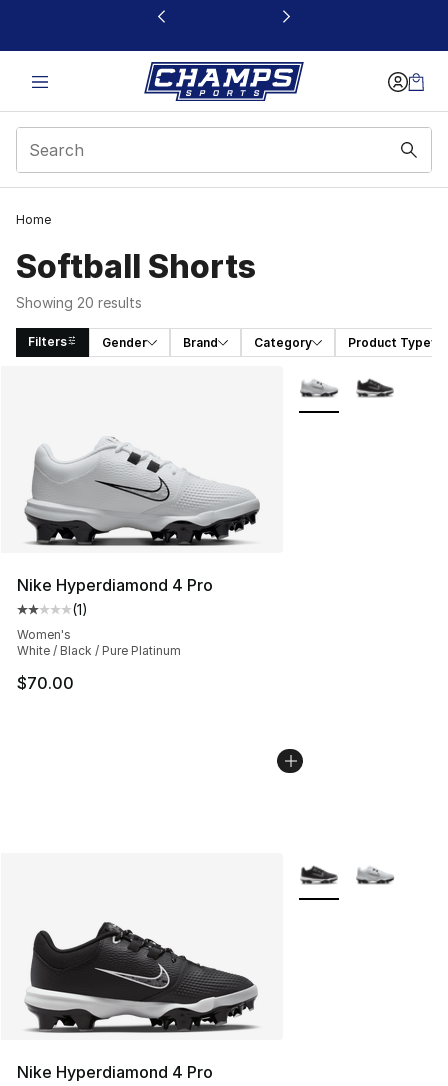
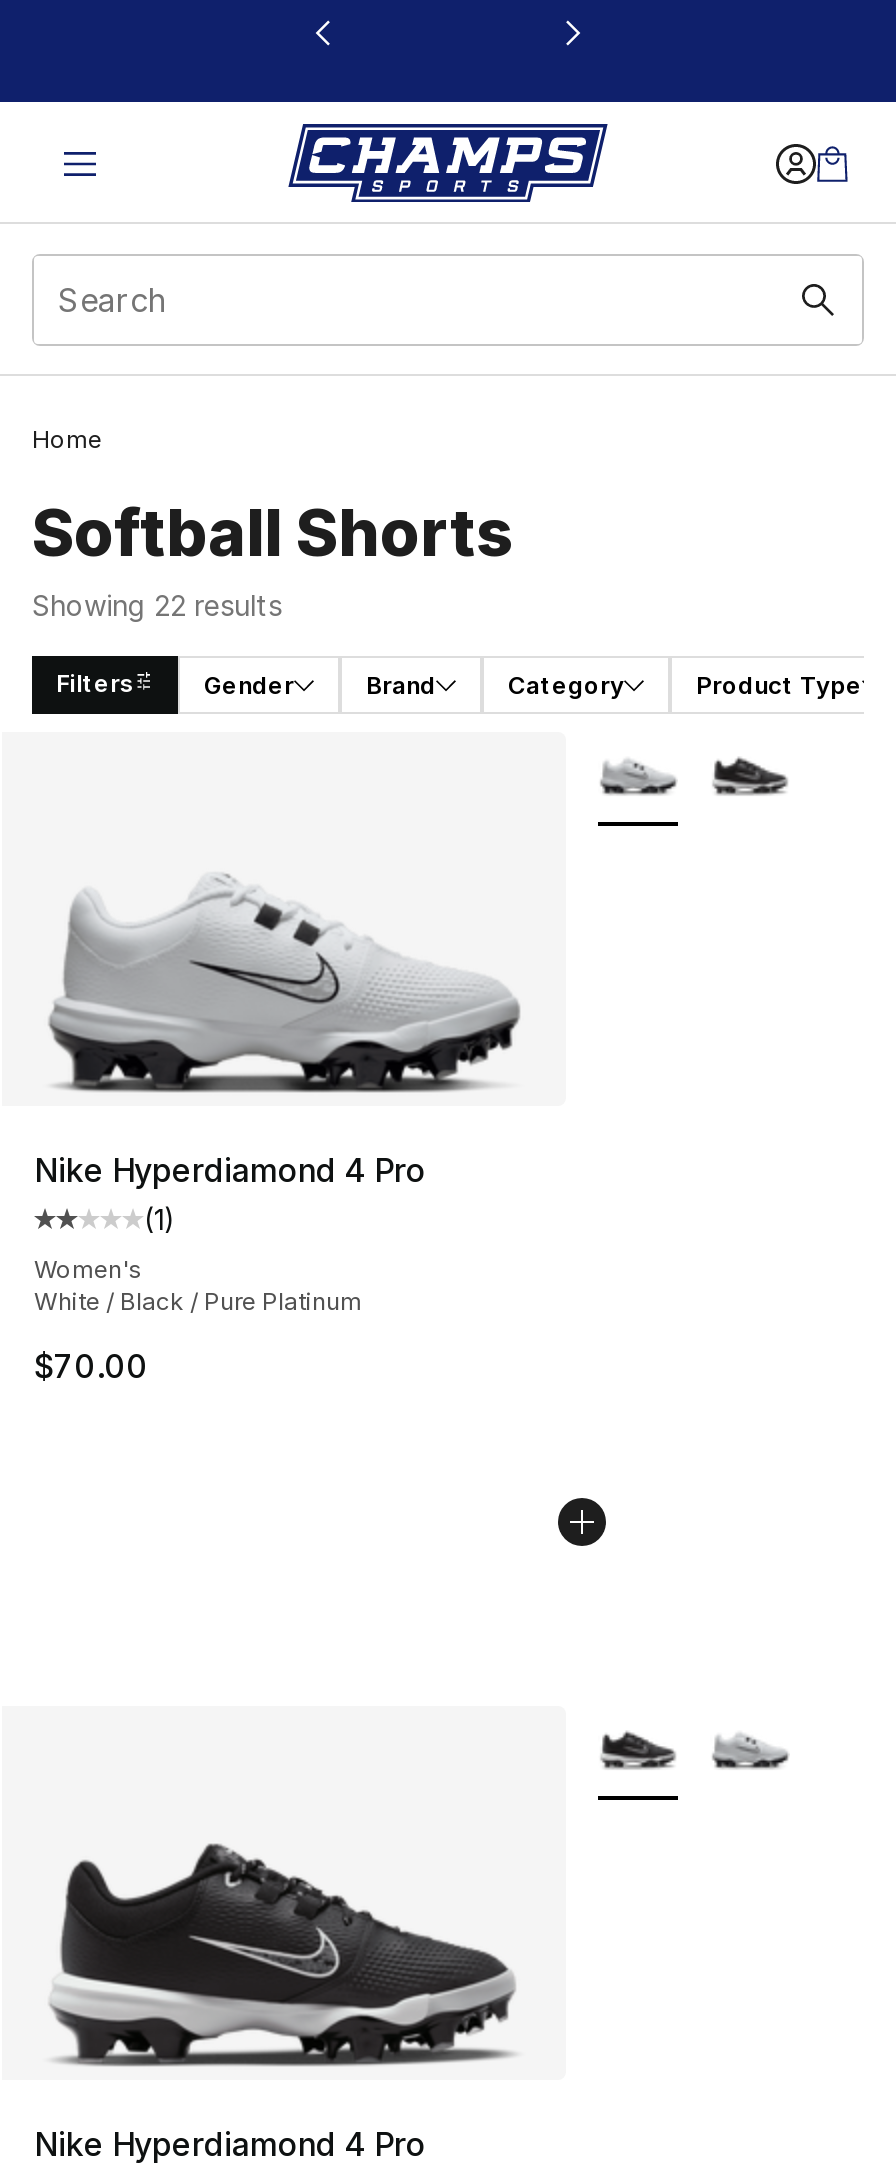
- Showing 20 results
+ Showing 22 results
